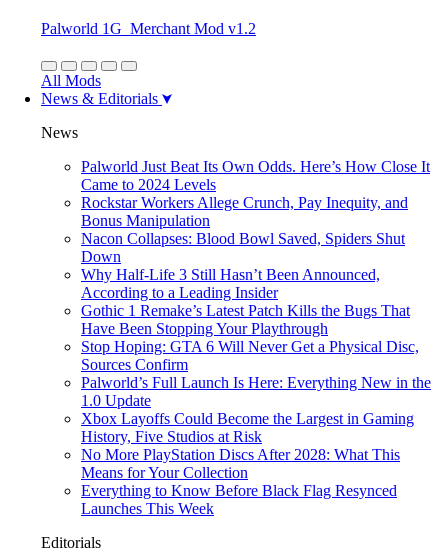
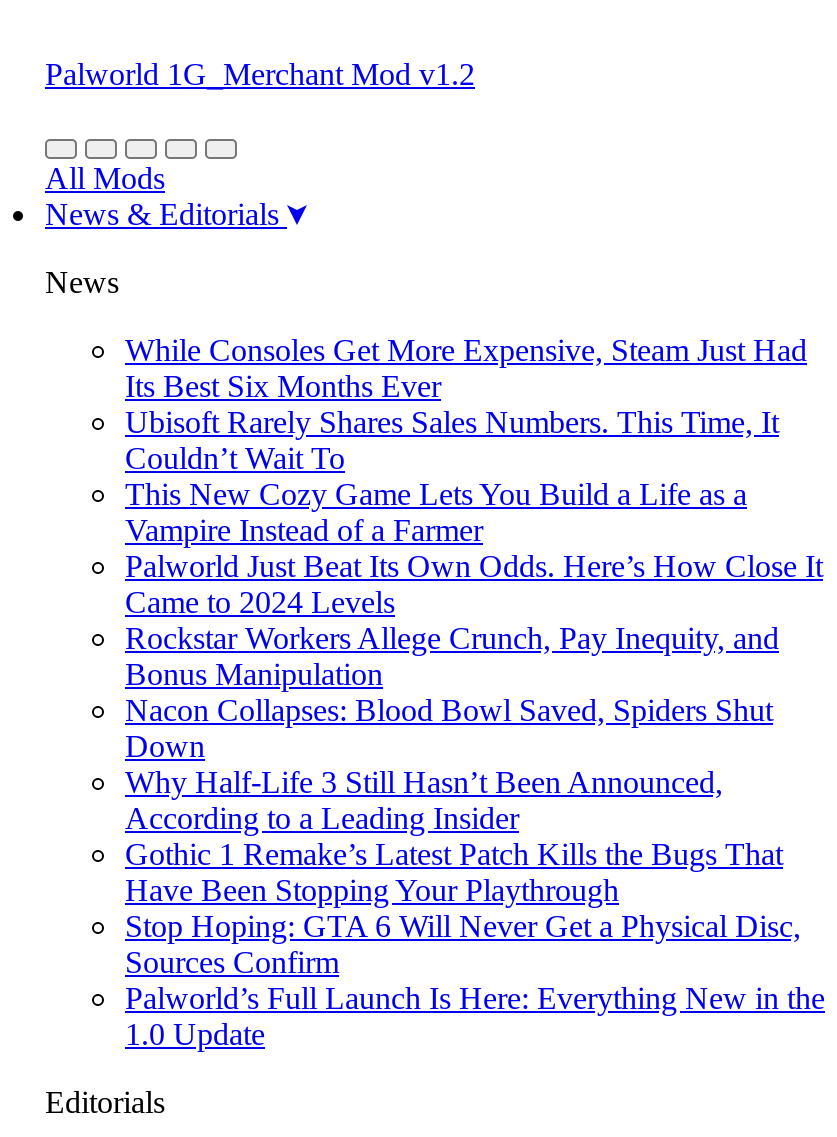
+ While Consoles Get More Expensive, Steam Just Had
+ Its Best Six Months Ever
+ Ubisoft Rarely Shares Sales Numbers. This Time, It
+ Couldn’t Wait To
+ This New Cozy Game Lets You Build a Life as a
+ Vampire Instead of a Farmer

moved down: Palworld Just Beat Its Own Odds. Here’s How Close It | Came to 2024 Levels | Rockstar Workers Allege Crunch, Pay Inequity, and | ... | Palworld’s Full Launch Is Here: Everything New in the | 1.0 Update

- Xbox Layoffs Could Become the Largest in Gaming
- History, Five Studios at Risk
- No More PlayStation Discs After 2028: What This
- Means for Your Collection
- Everything to Know Before Black Flag Resynced
- Launches This Week
